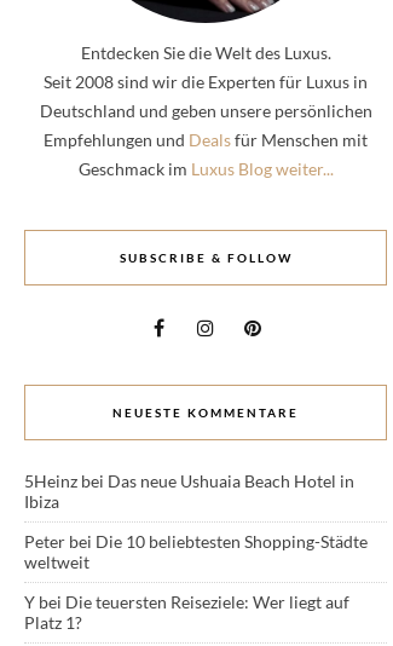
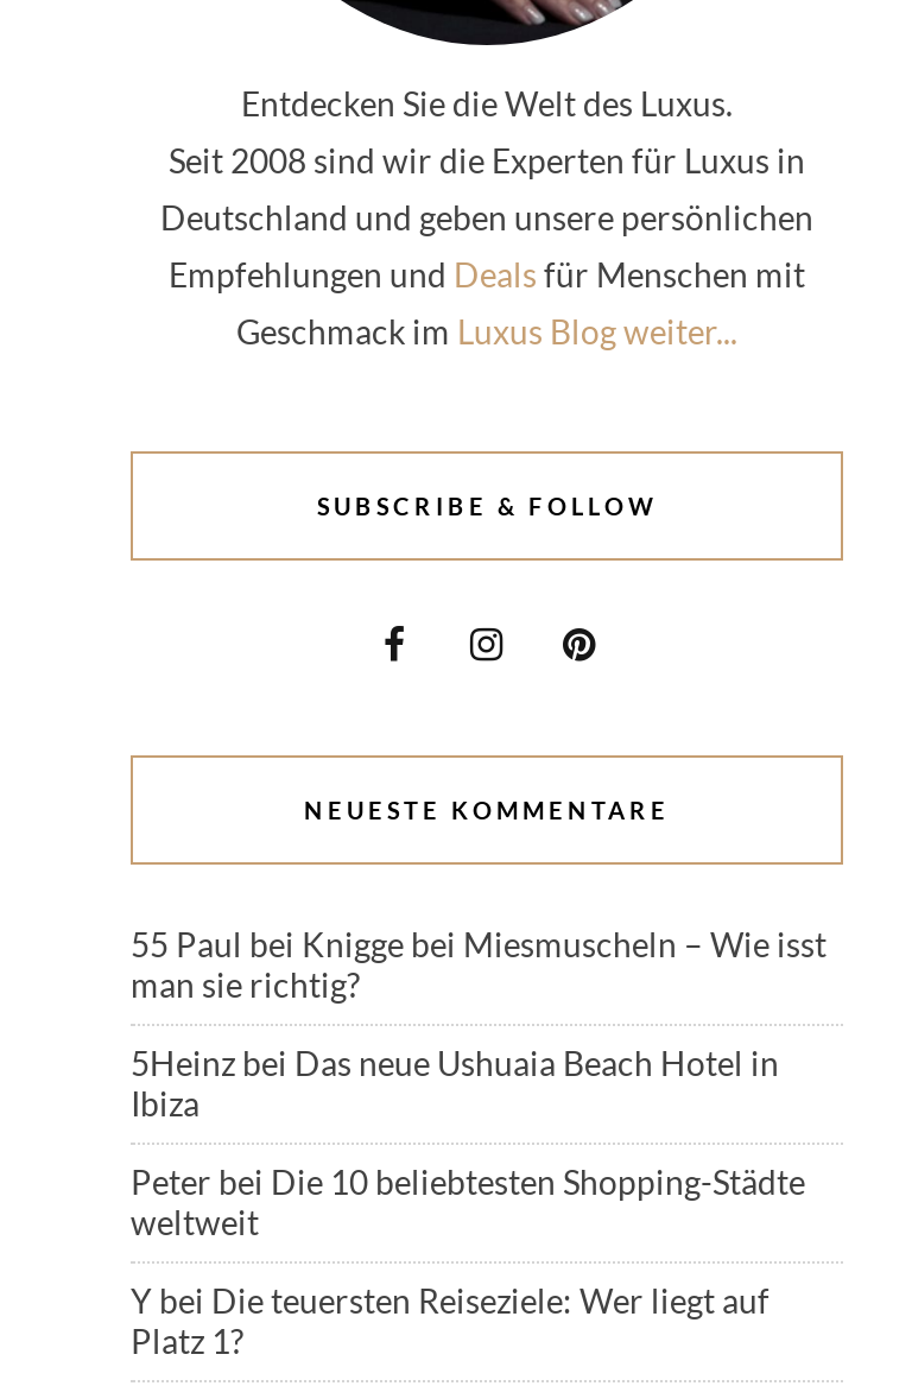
+ 55 Paul bei Knigge bei Miesmuscheln – Wie isst
+ man sie richtig?
